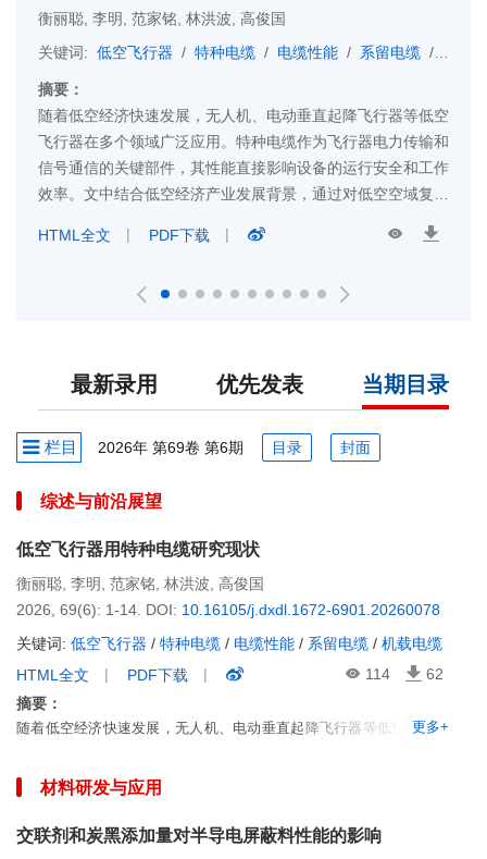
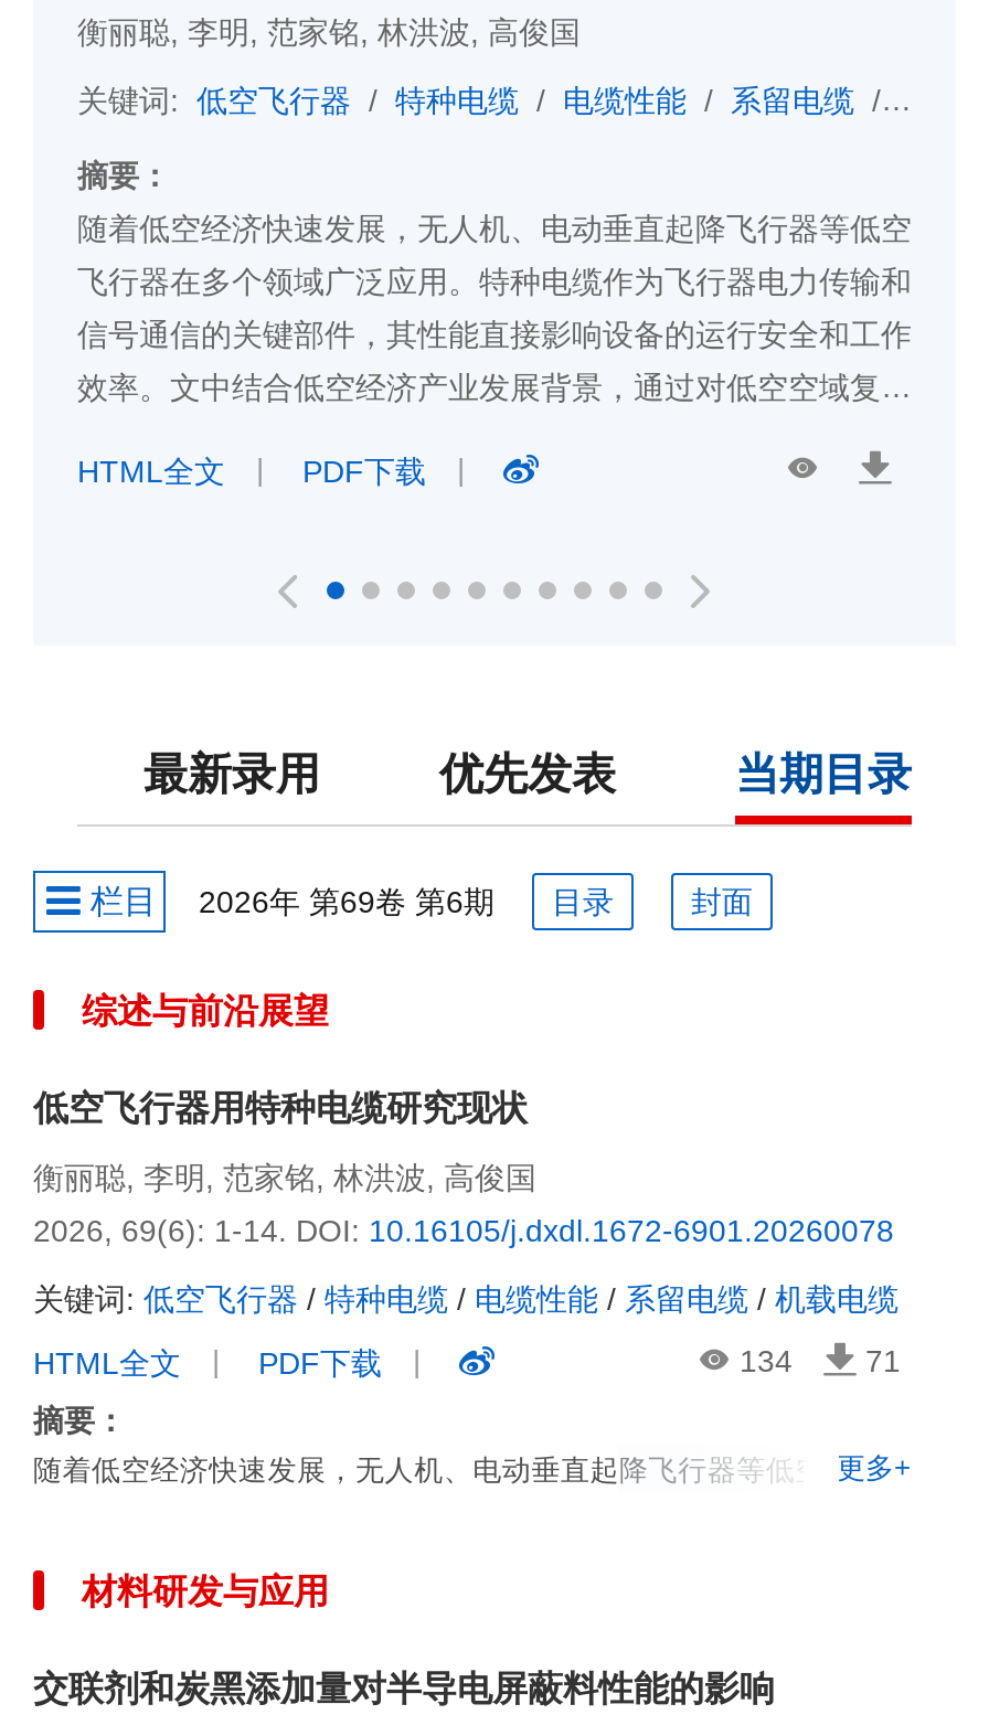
- 114
+ 134

- 62
+ 71
